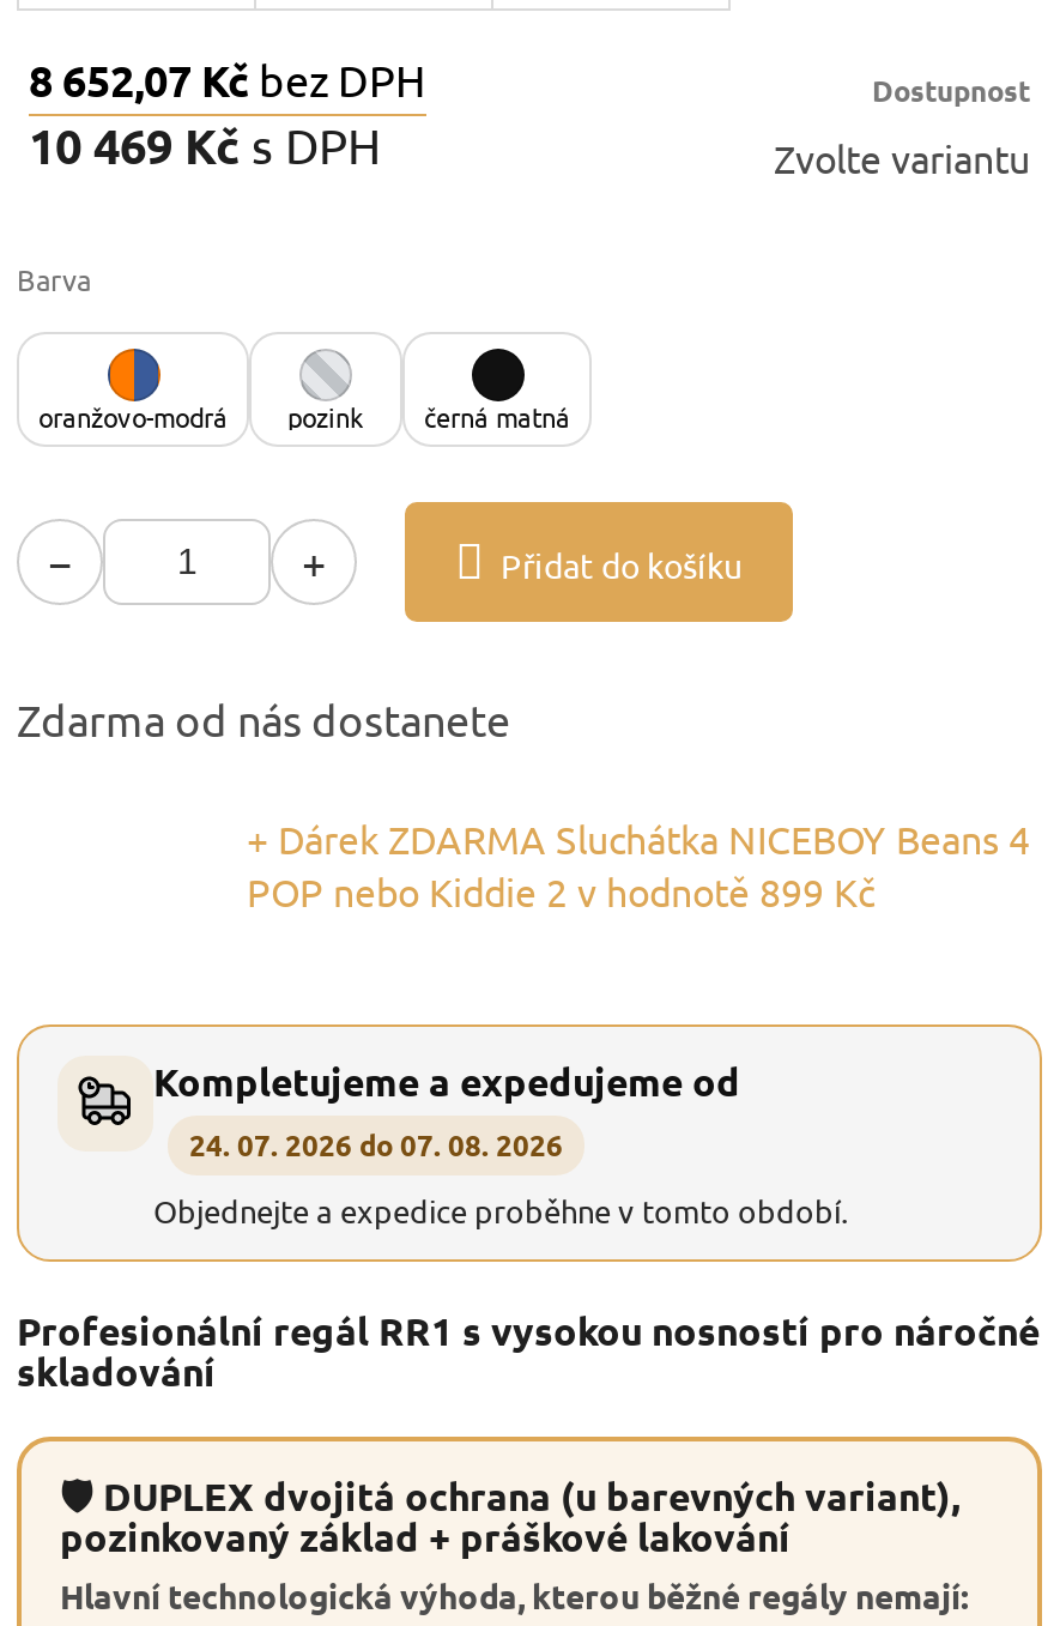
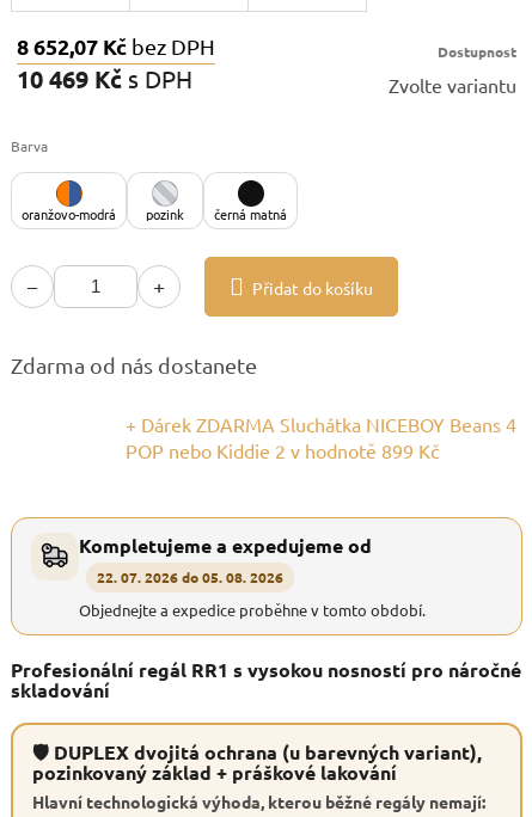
- 24. 07. 2026 do 07. 08. 2026
+ 22. 07. 2026 do 05. 08. 2026
